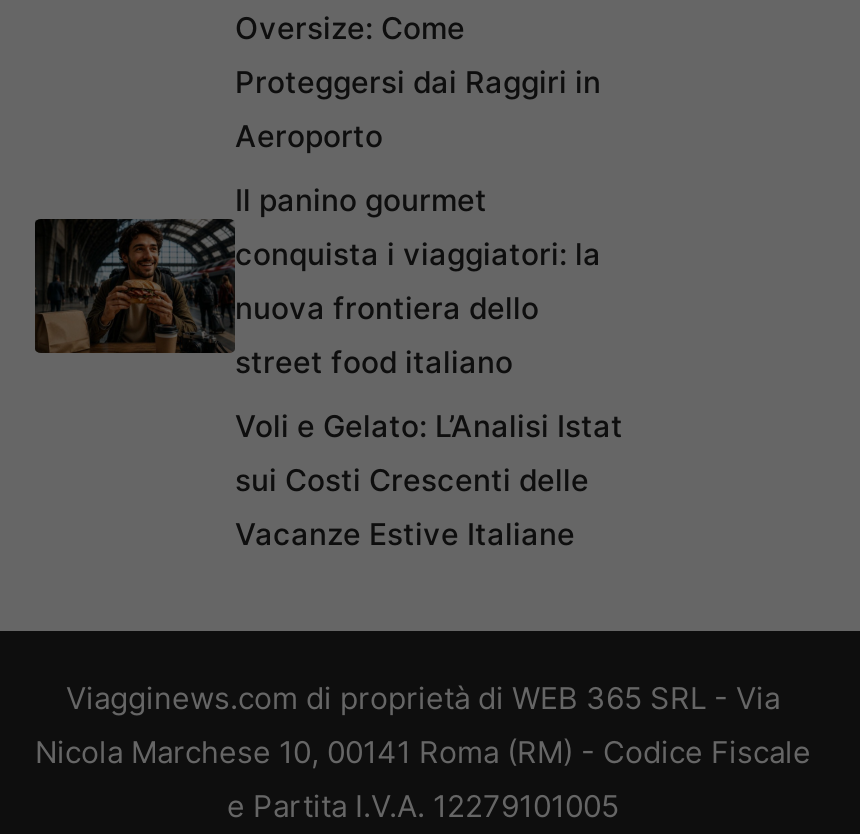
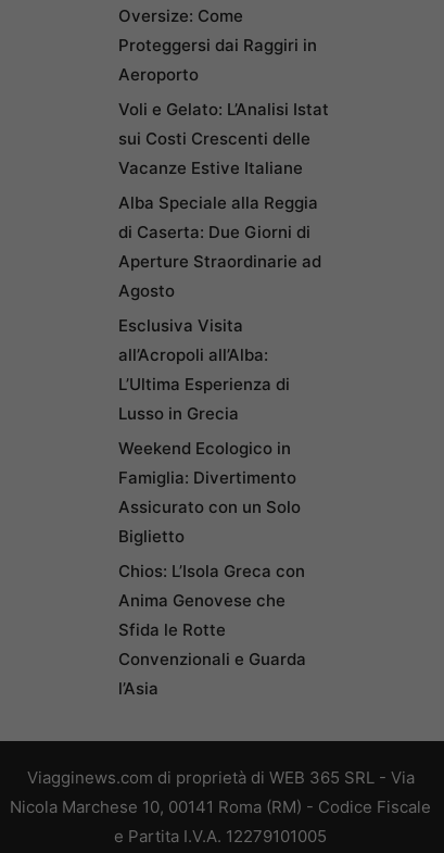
- [image]
- Il panino gourmet
- conquista i viaggiatori: la
- nuova frontiera dello
- street food italiano

moved up: Voli e Gelato: L’Analisi Istat | sui Costi Crescenti delle | Vacanze Estive Italiane

+ Alba Speciale alla Reggia
+ di Caserta: Due Giorni di
+ Aperture Straordinarie ad
+ Agosto
+ Esclusiva Visita
+ all’Acropoli all’Alba:
+ L’Ultima Esperienza di
+ Lusso in Grecia
+ Weekend Ecologico in
+ Famiglia: Divertimento
+ Assicurato con un Solo
+ Biglietto
+ Chios: L’Isola Greca con
+ Anima Genovese che
+ Sfida le Rotte
+ Convenzionali e Guarda
+ l’Asia
